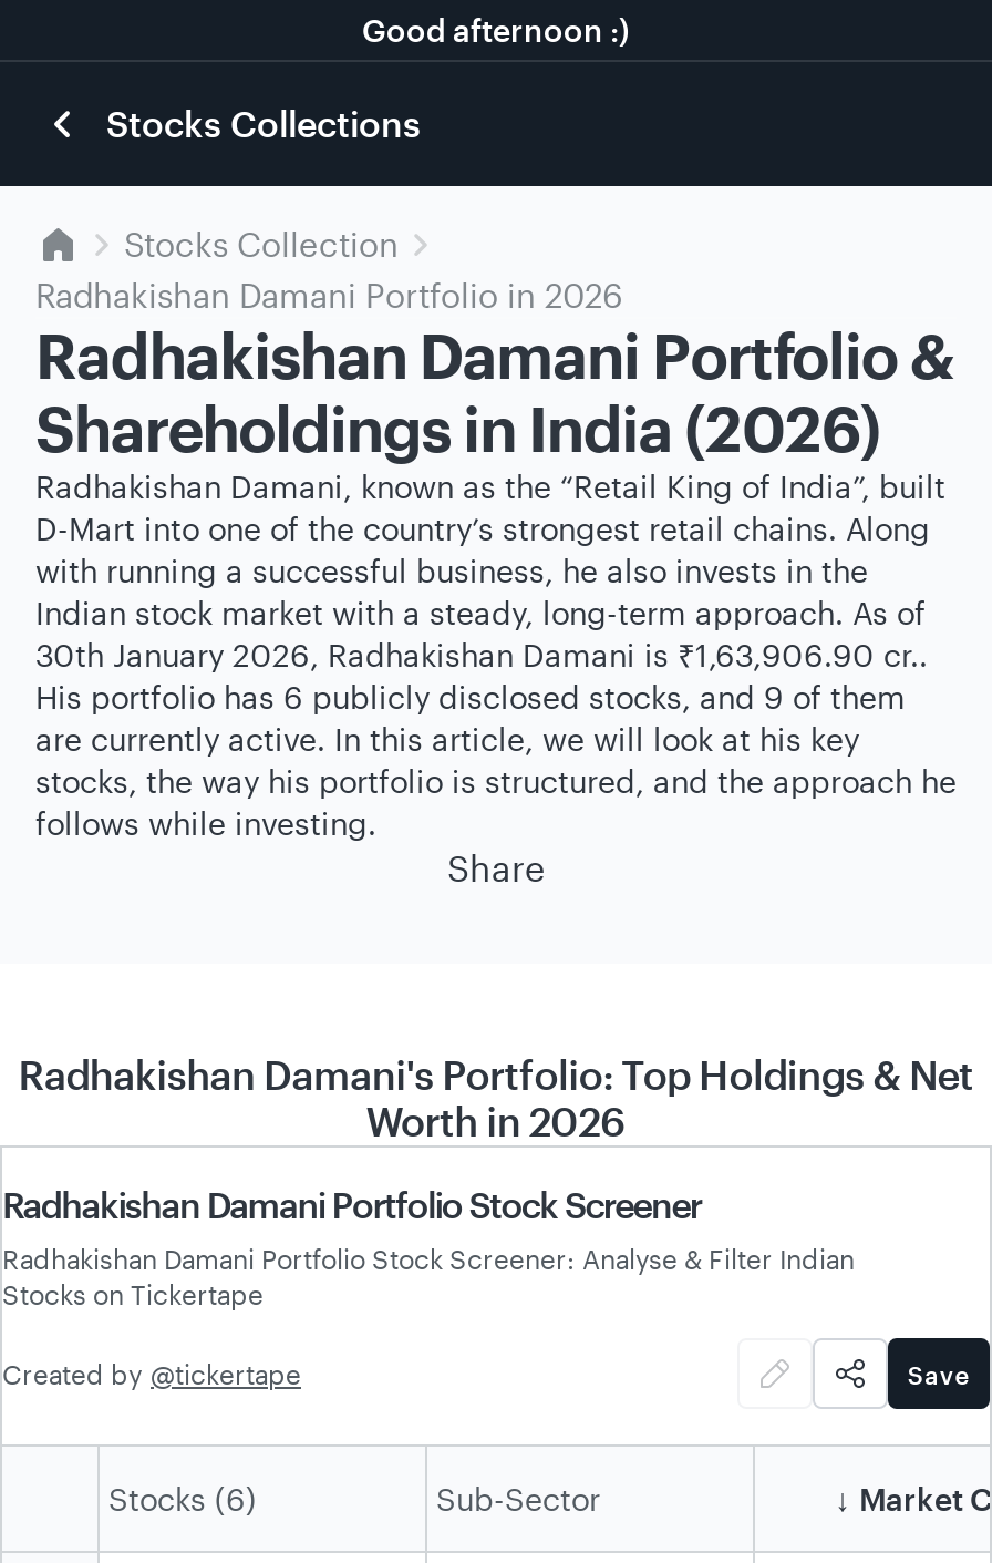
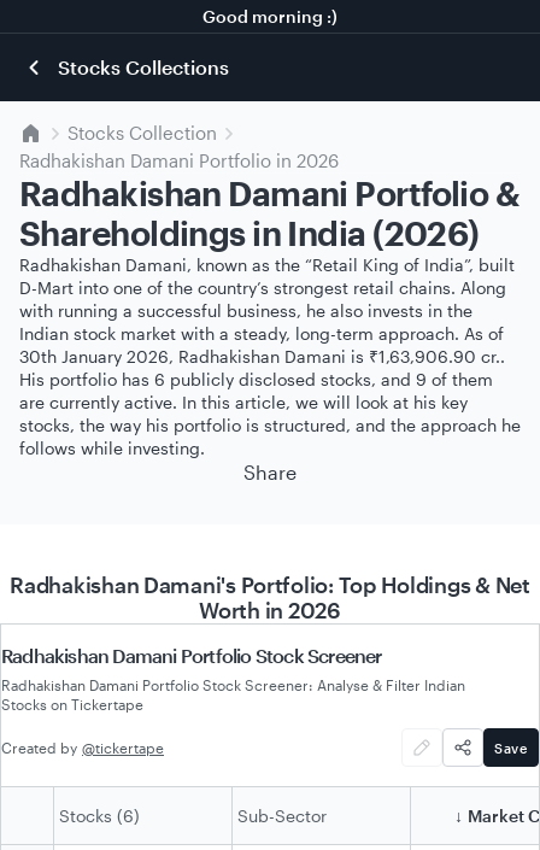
- Good afternoon :)
+ Good morning :)
